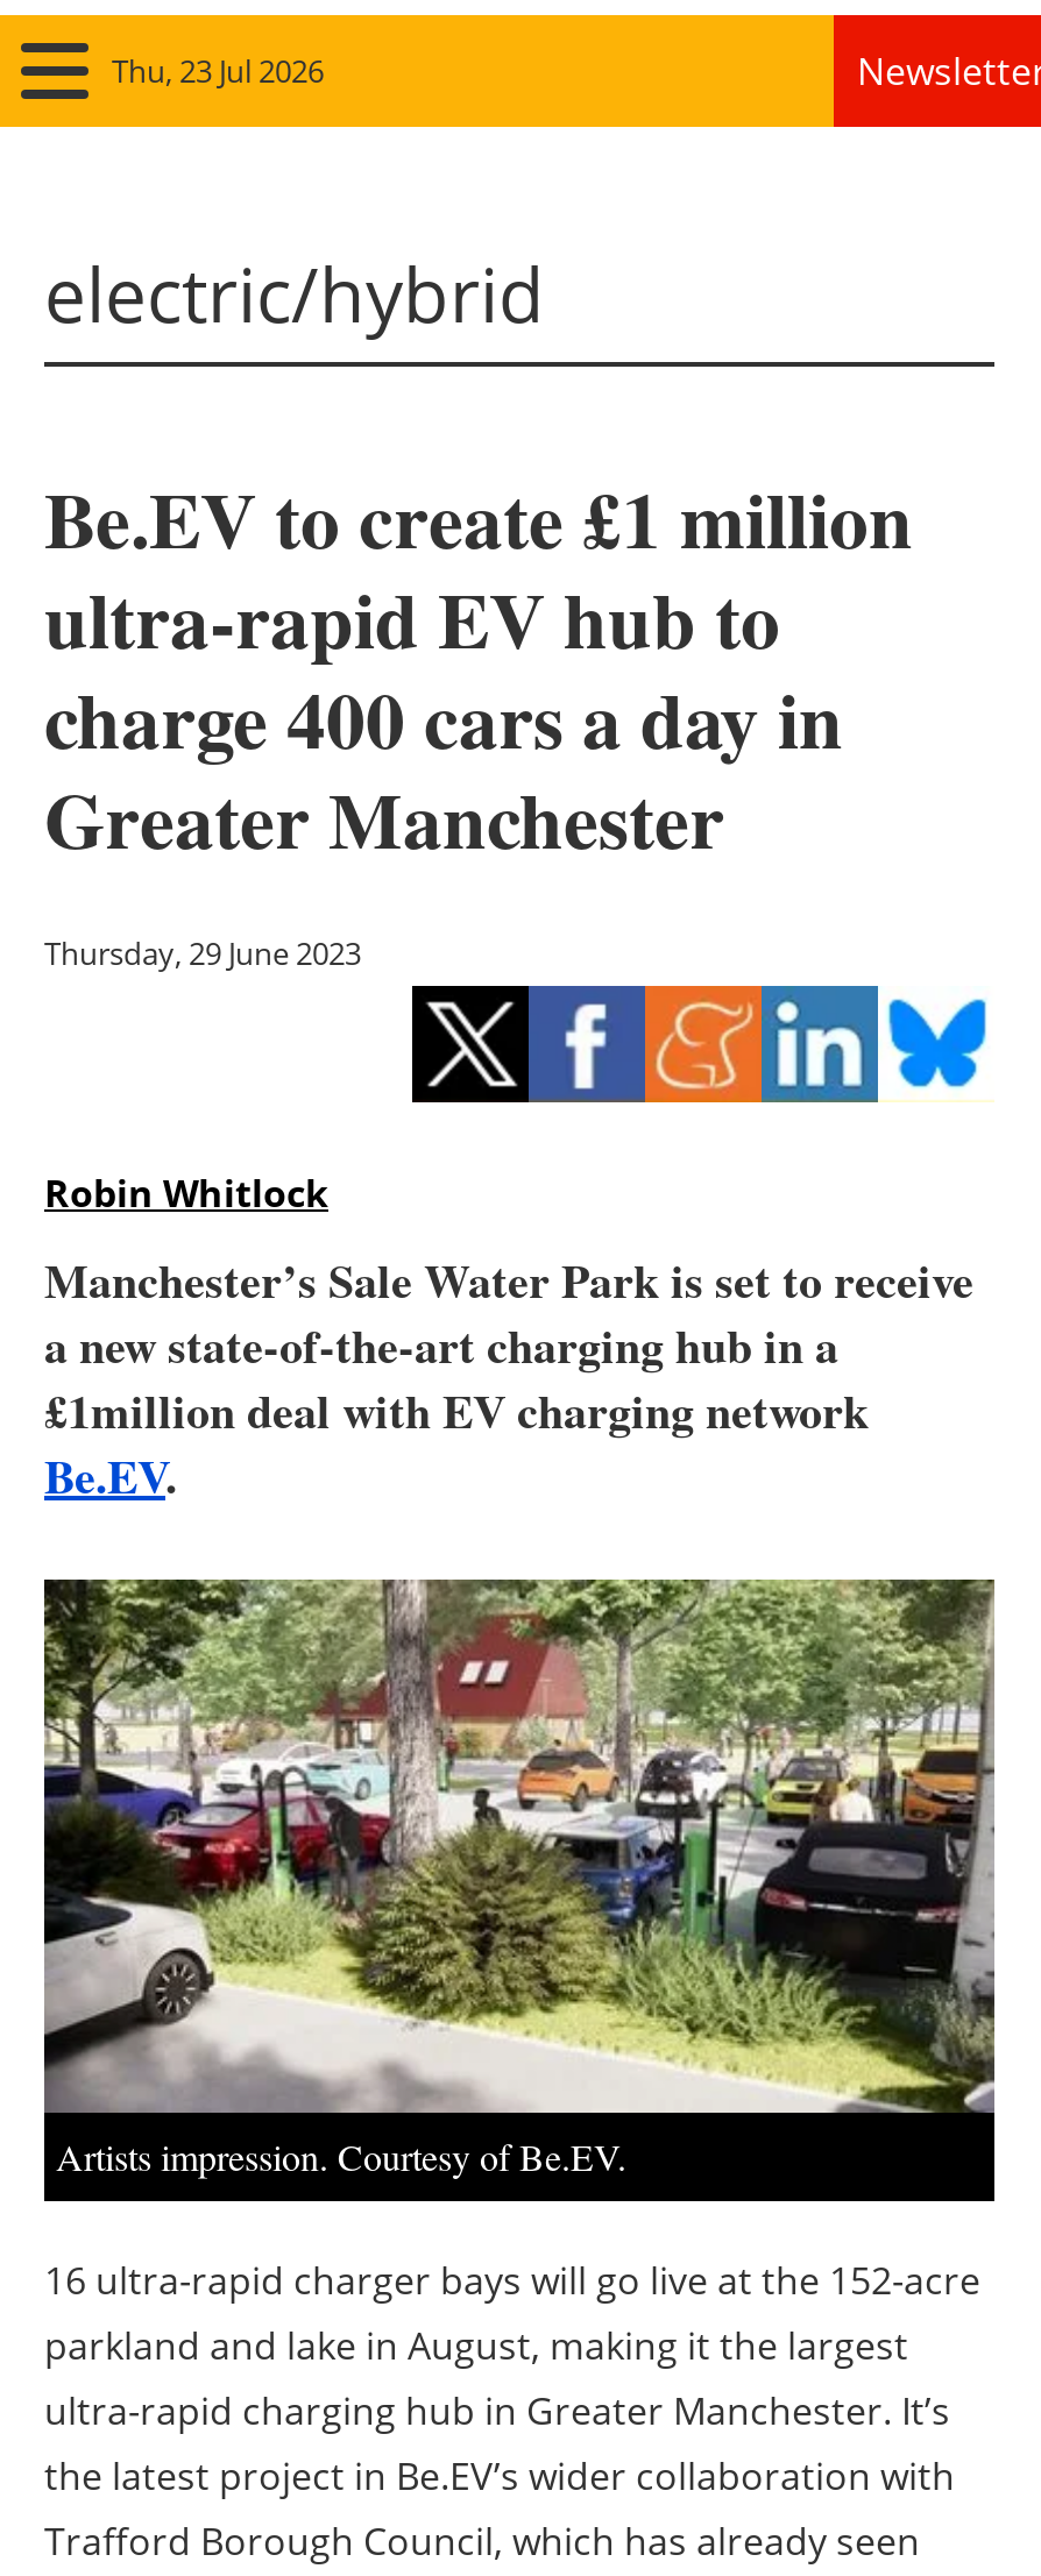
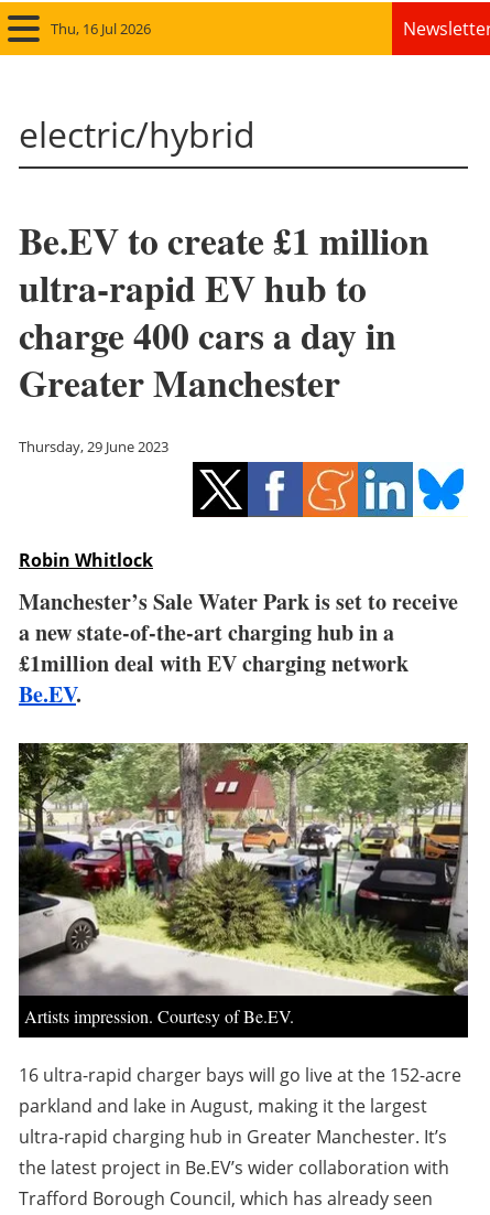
- Thu, 23 Jul 2026
+ Thu, 16 Jul 2026
